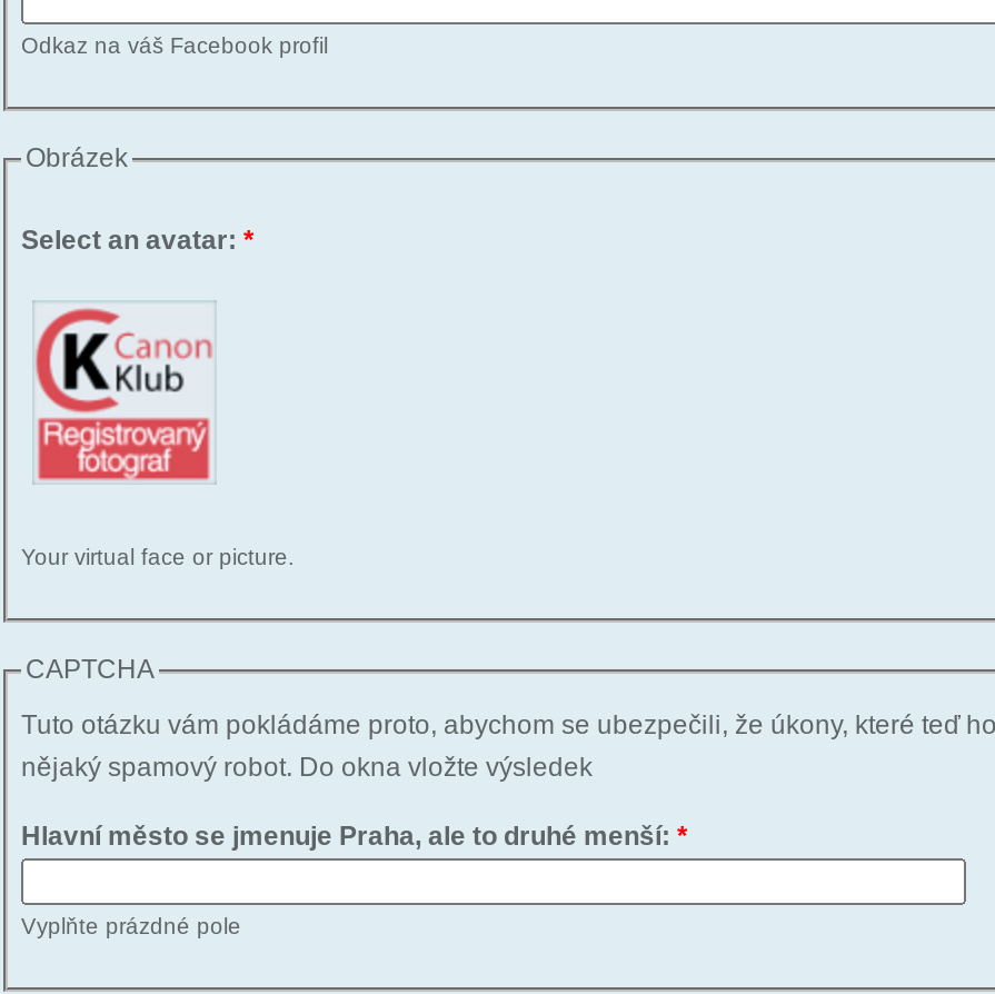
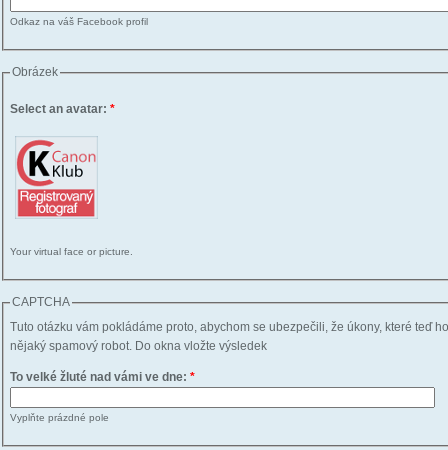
- Hlavní město se jmenuje Praha, ale to druhé menší: *
+ To velké žluté nad vámi ve dne: *
